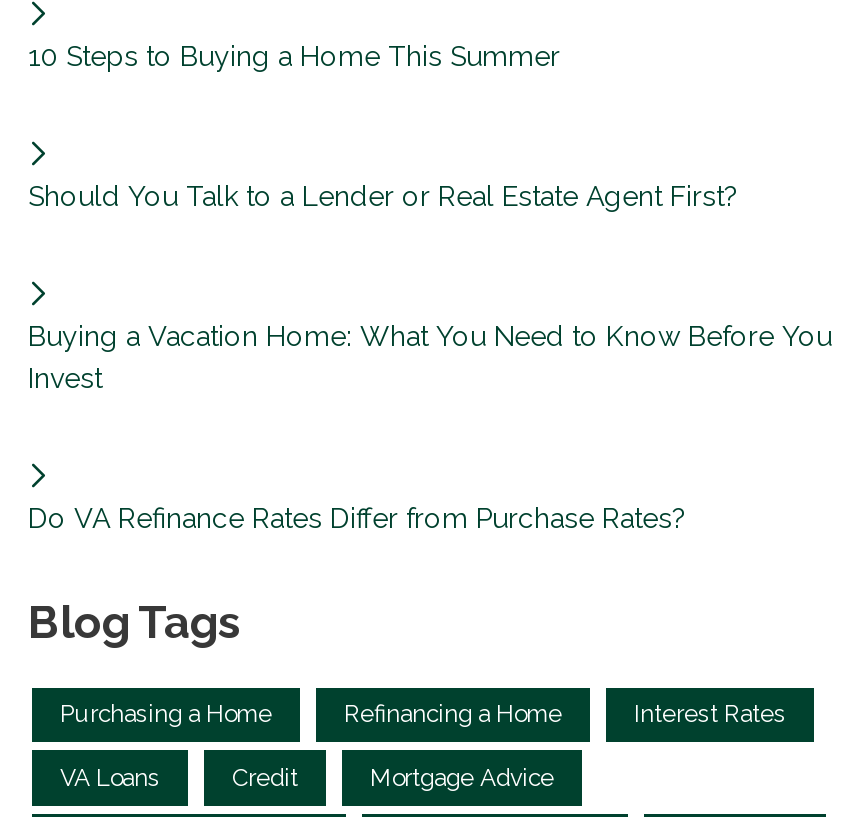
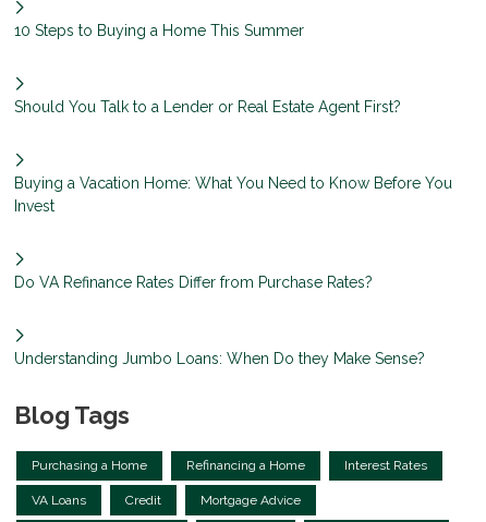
+ Understanding Jumbo Loans: When Do they Make Sense?
